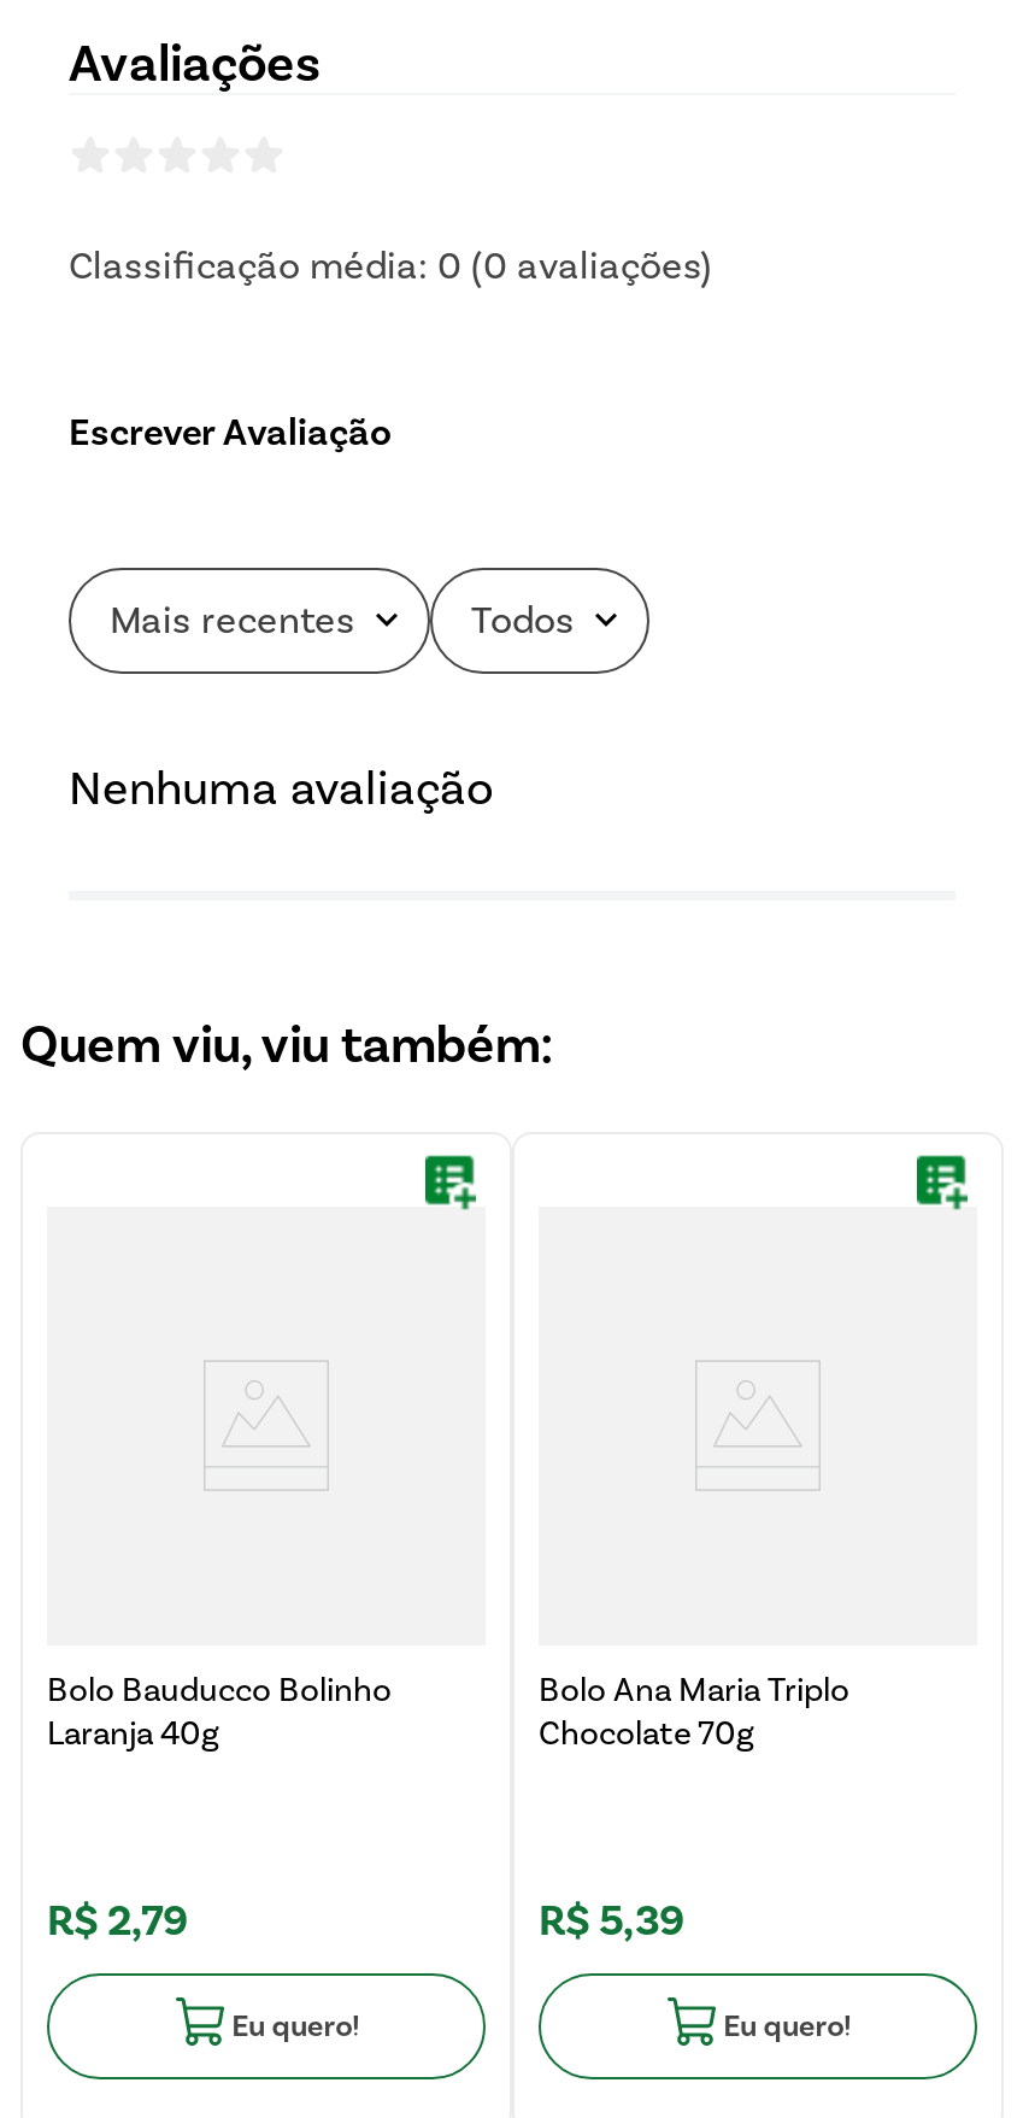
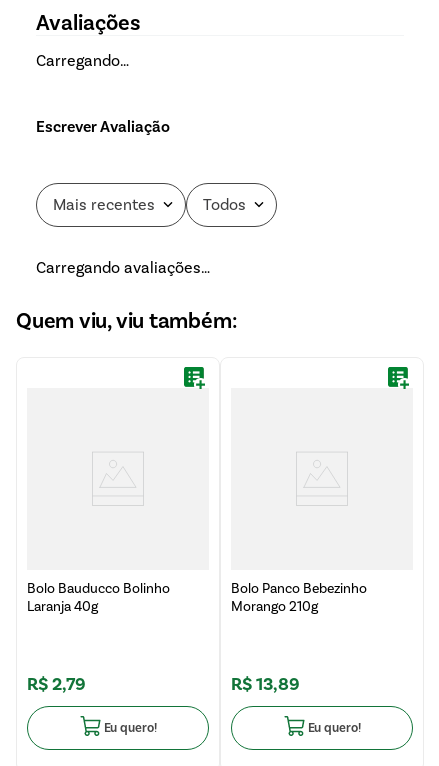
- Classificação média: 0 (0 avaliações)
+ Carregando…

- Nenhuma avaliação
+ Carregando avaliações…

- Bolo Ana Maria Triplo
- Chocolate 70g
+ Bolo Panco Bebezinho
+ Morango 210g

- R$ 5,39
+ R$ 13,89
